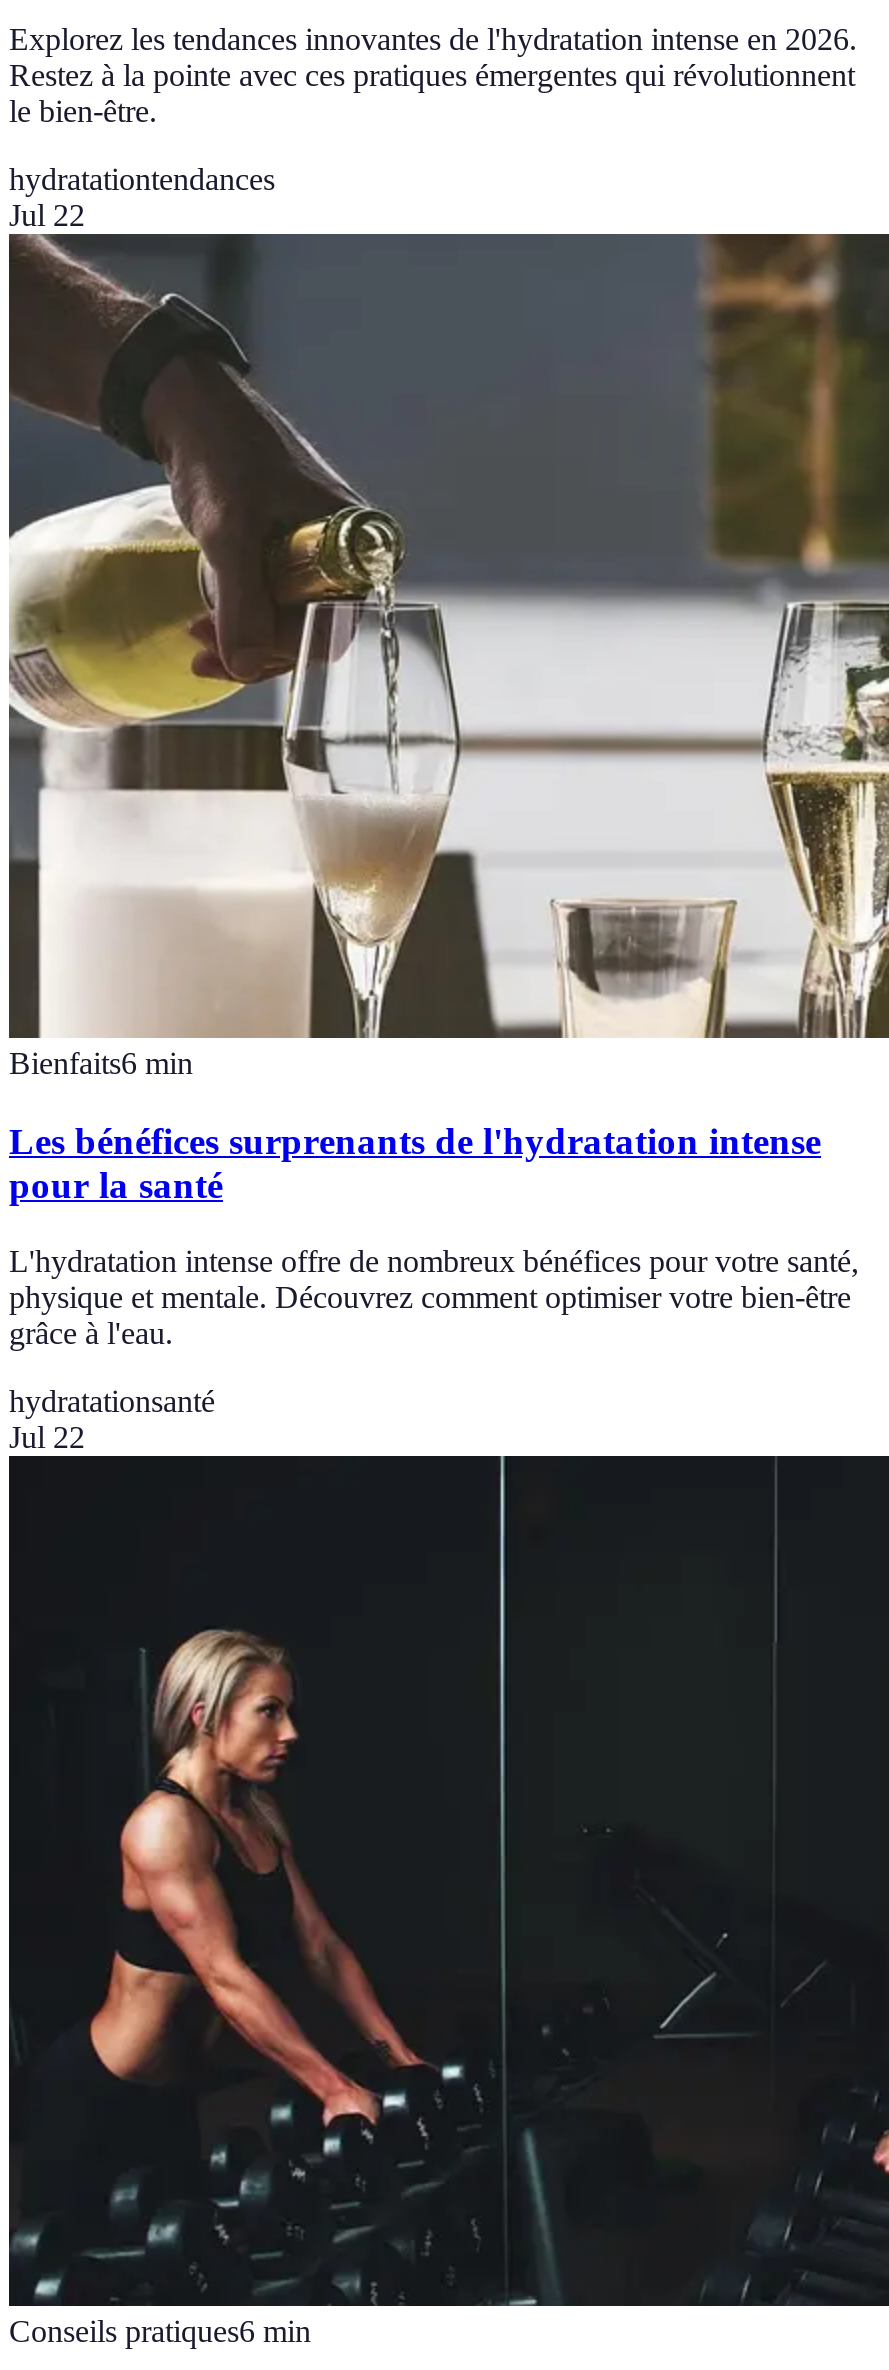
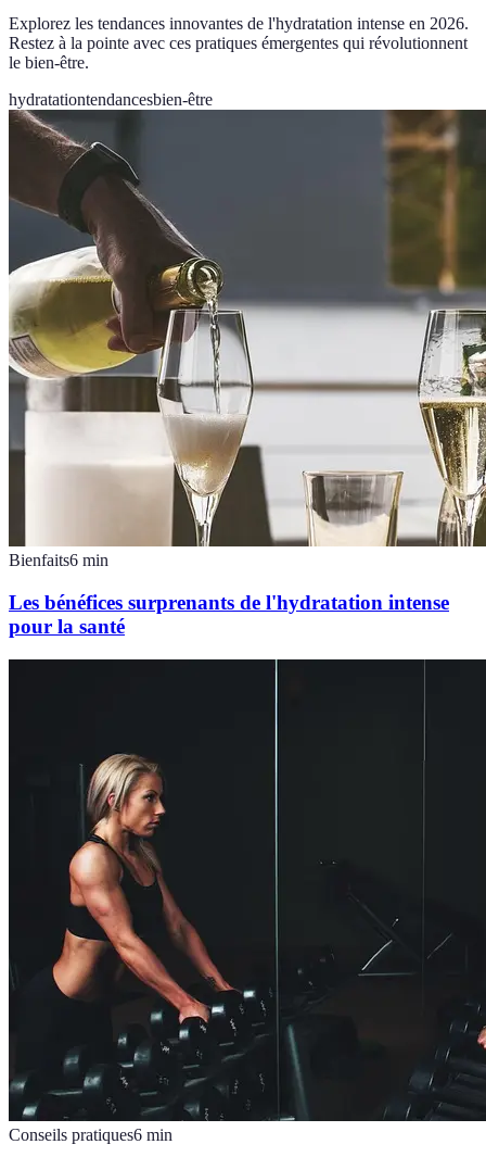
- hydratationtendances
- Jul 22
+ hydratationtendancesbien-être

- L'hydratation intense offre de nombreux bénéfices pour votre santé,
- physique et mentale. Découvrez comment optimiser votre bien-être
- grâce à l'eau.
- hydratationsanté
- Jul 22
